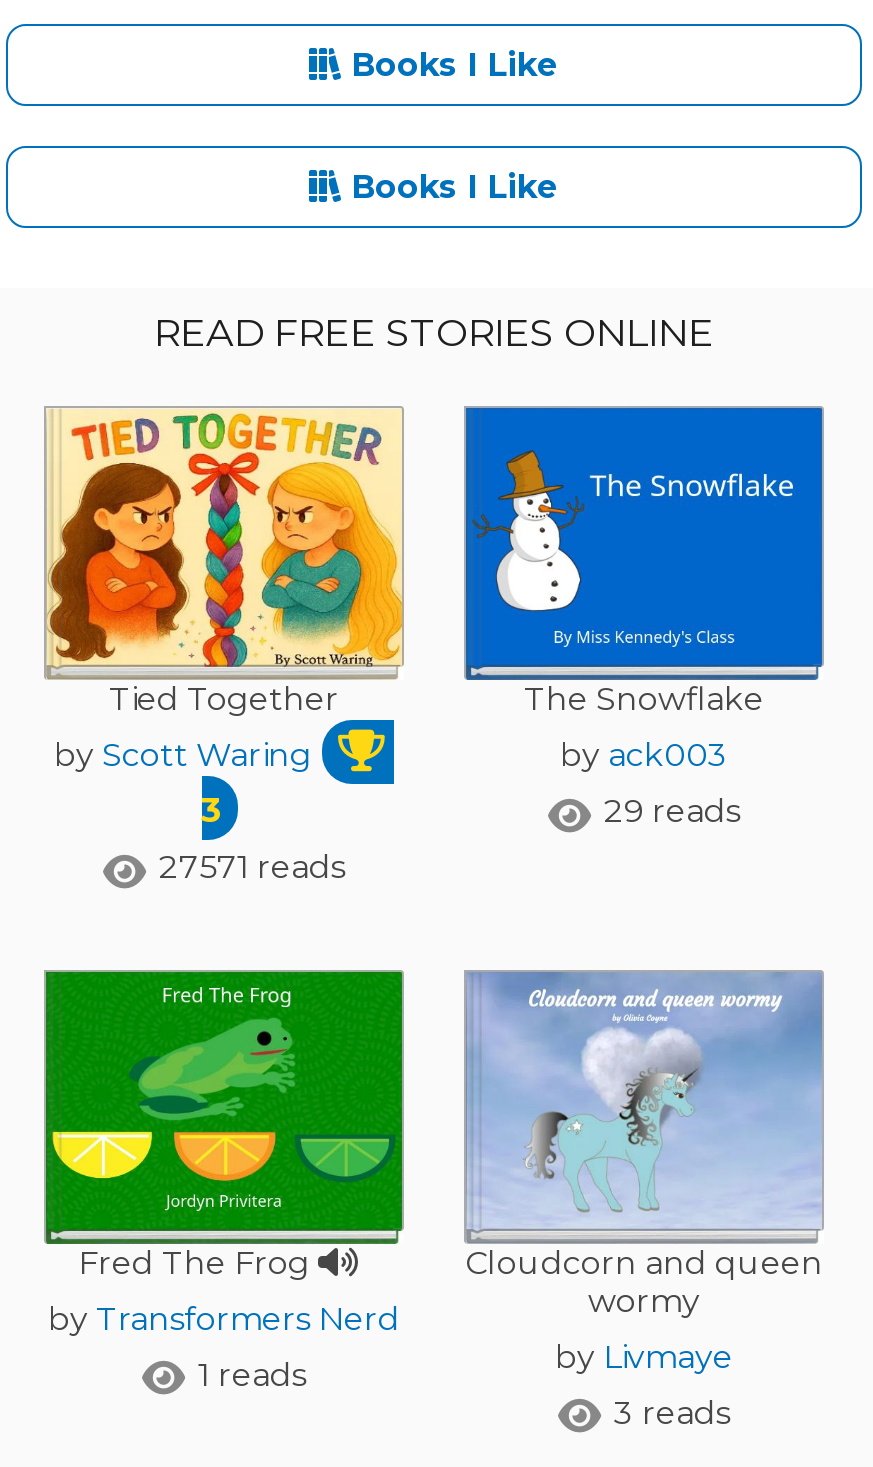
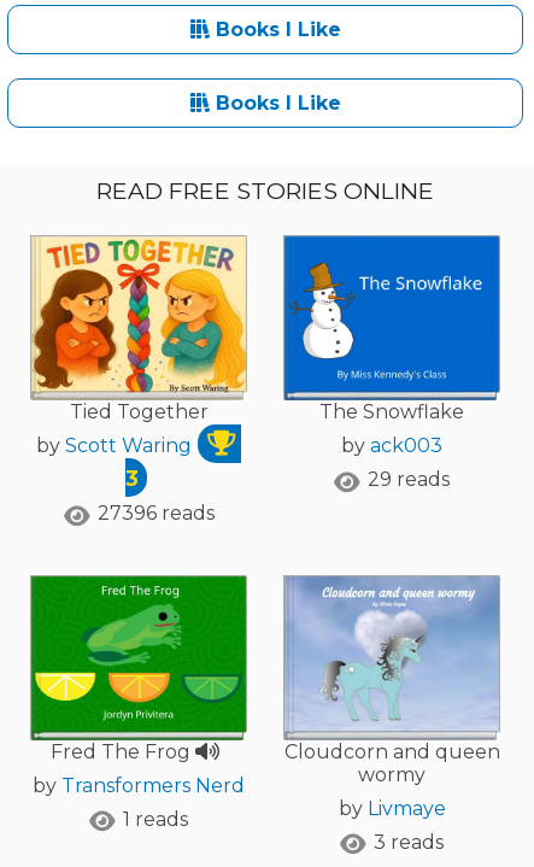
- 27571 reads
+ 27396 reads
